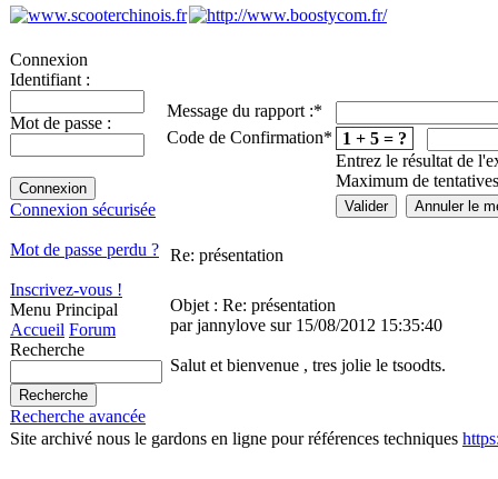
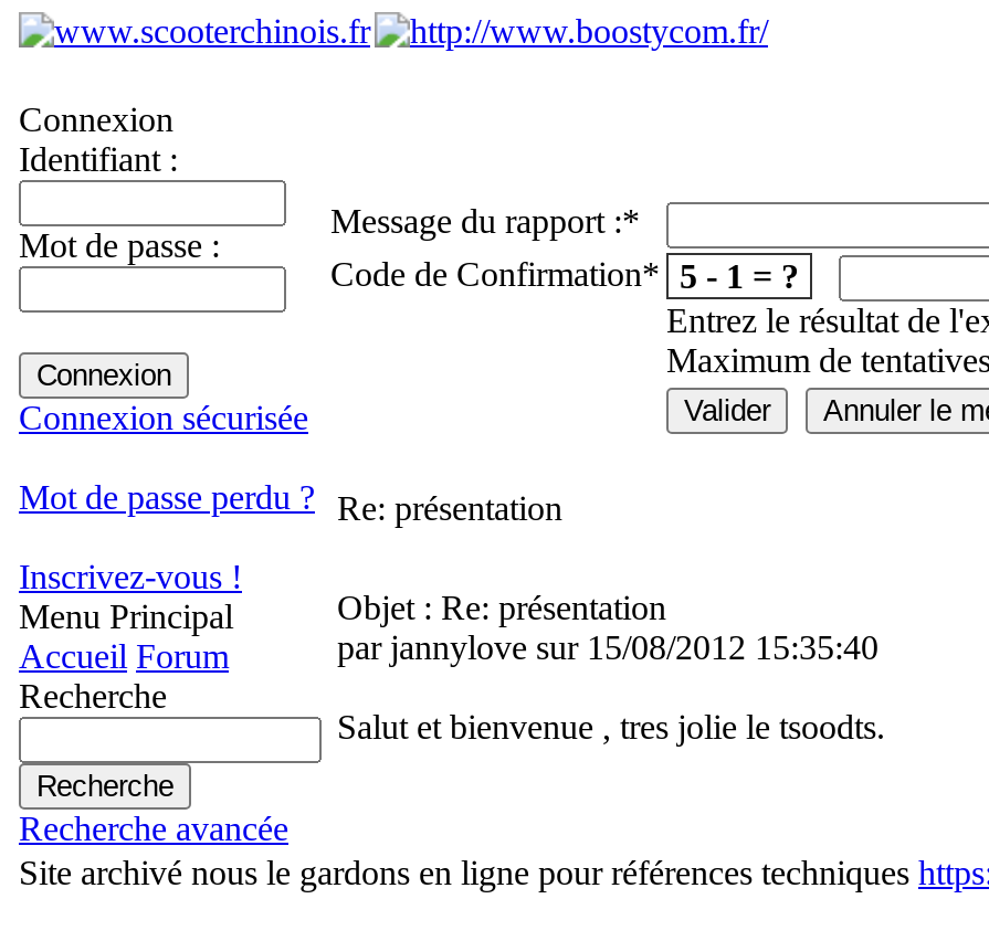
- Code de Confirmation* 1 + 5 = ?
+ Code de Confirmation* 5 - 1 = ?
